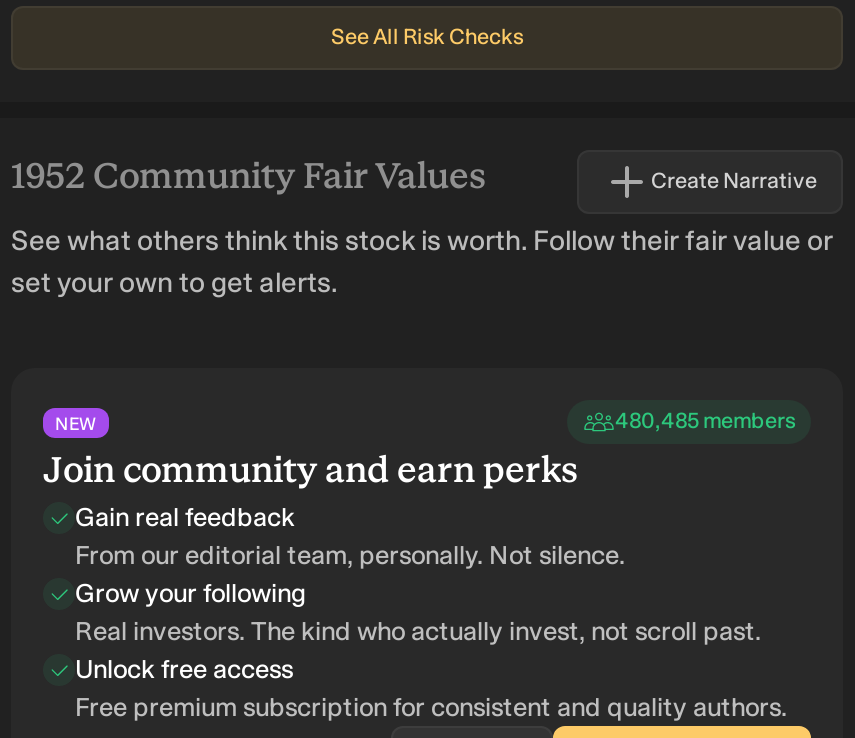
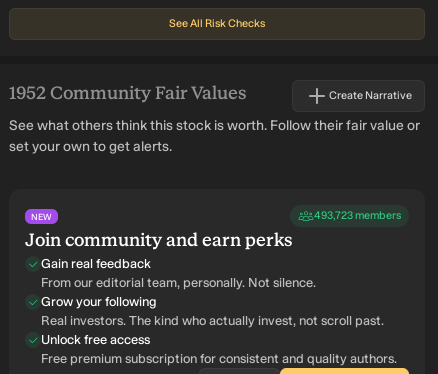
- 480,485 members
+ 493,723 members
